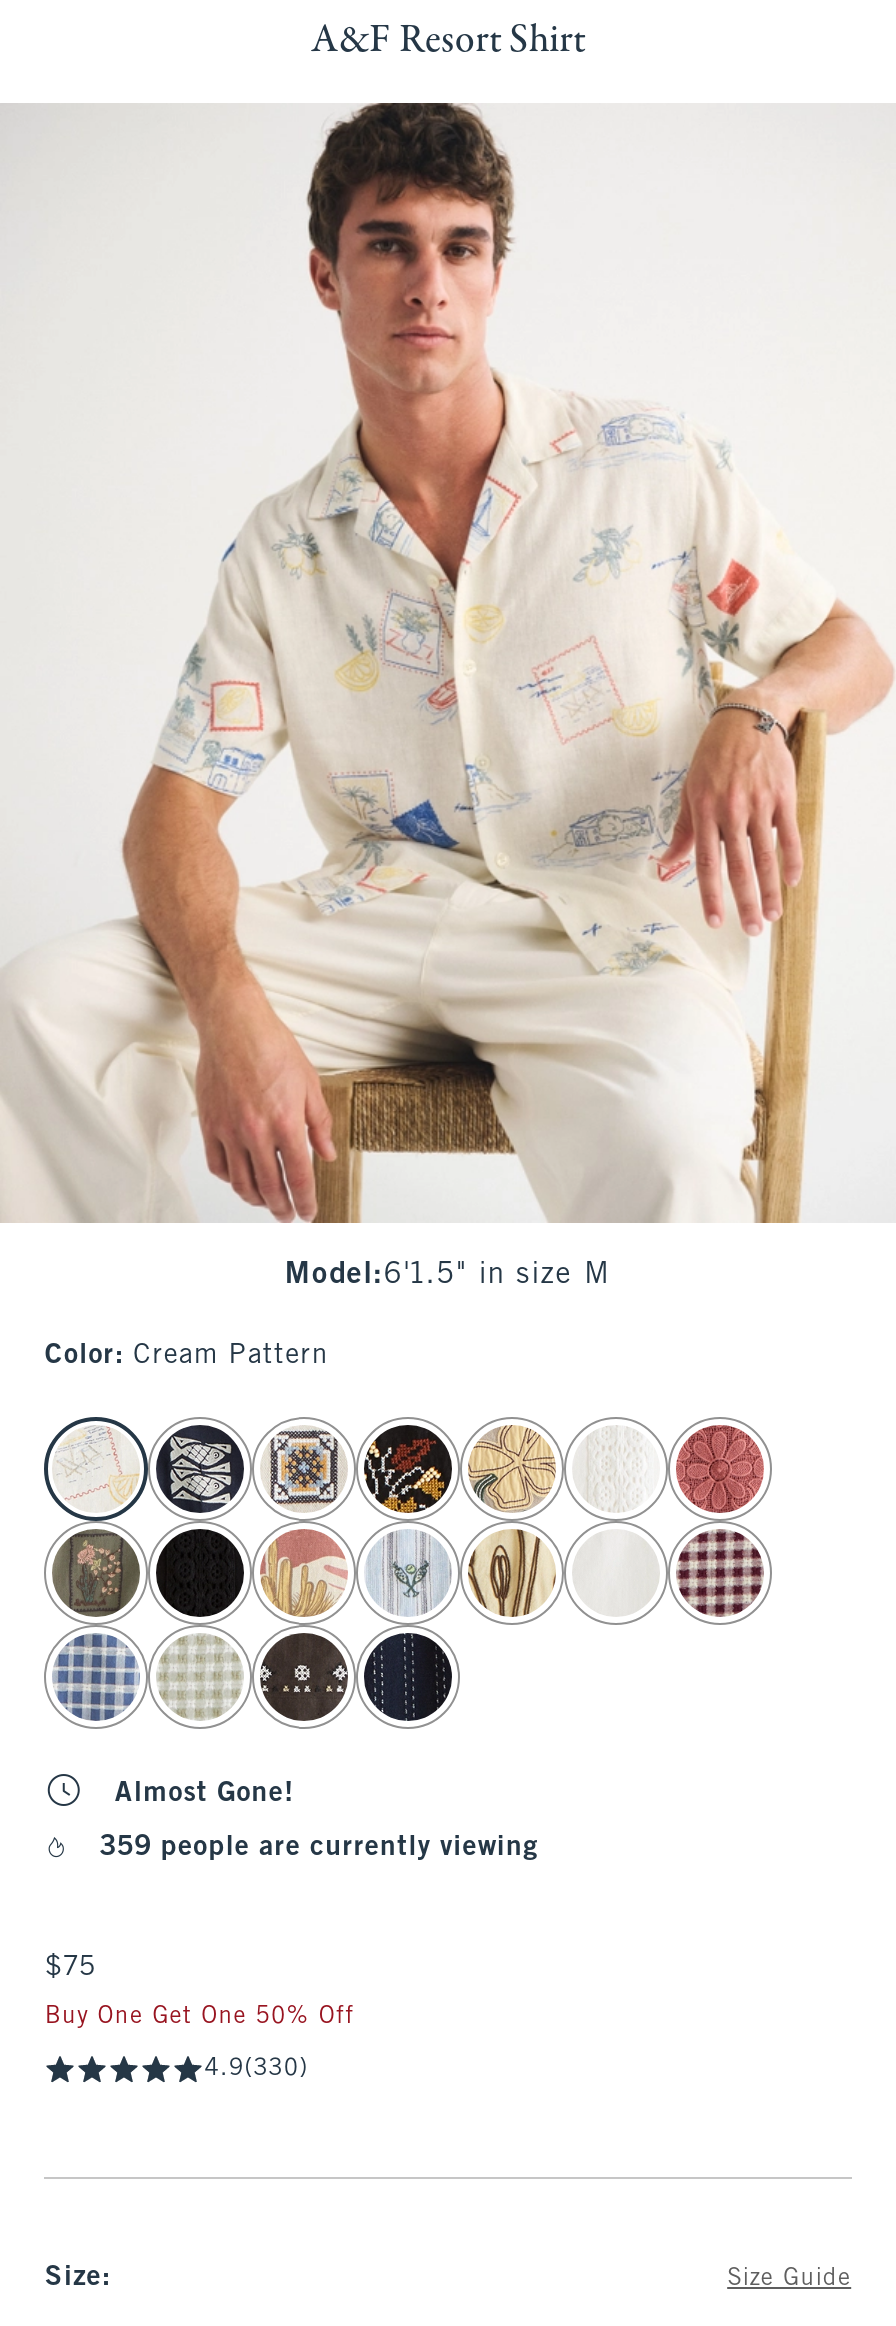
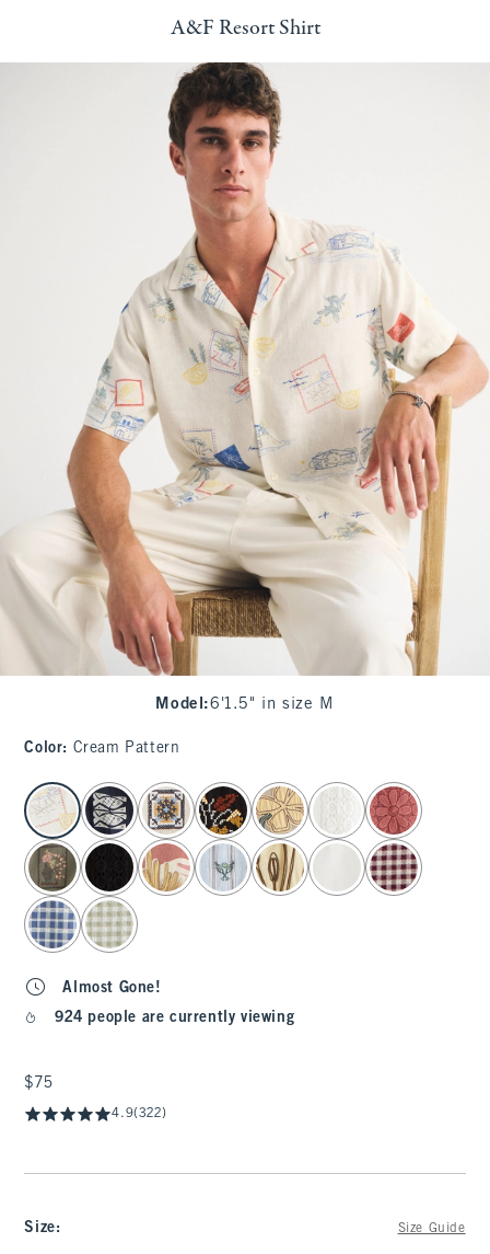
- [image]

- 359 people are currently viewing
+ 924 people are currently viewing

- Buy One Get One 50% Off
- 4.9(330)
+ 4.9(322)
